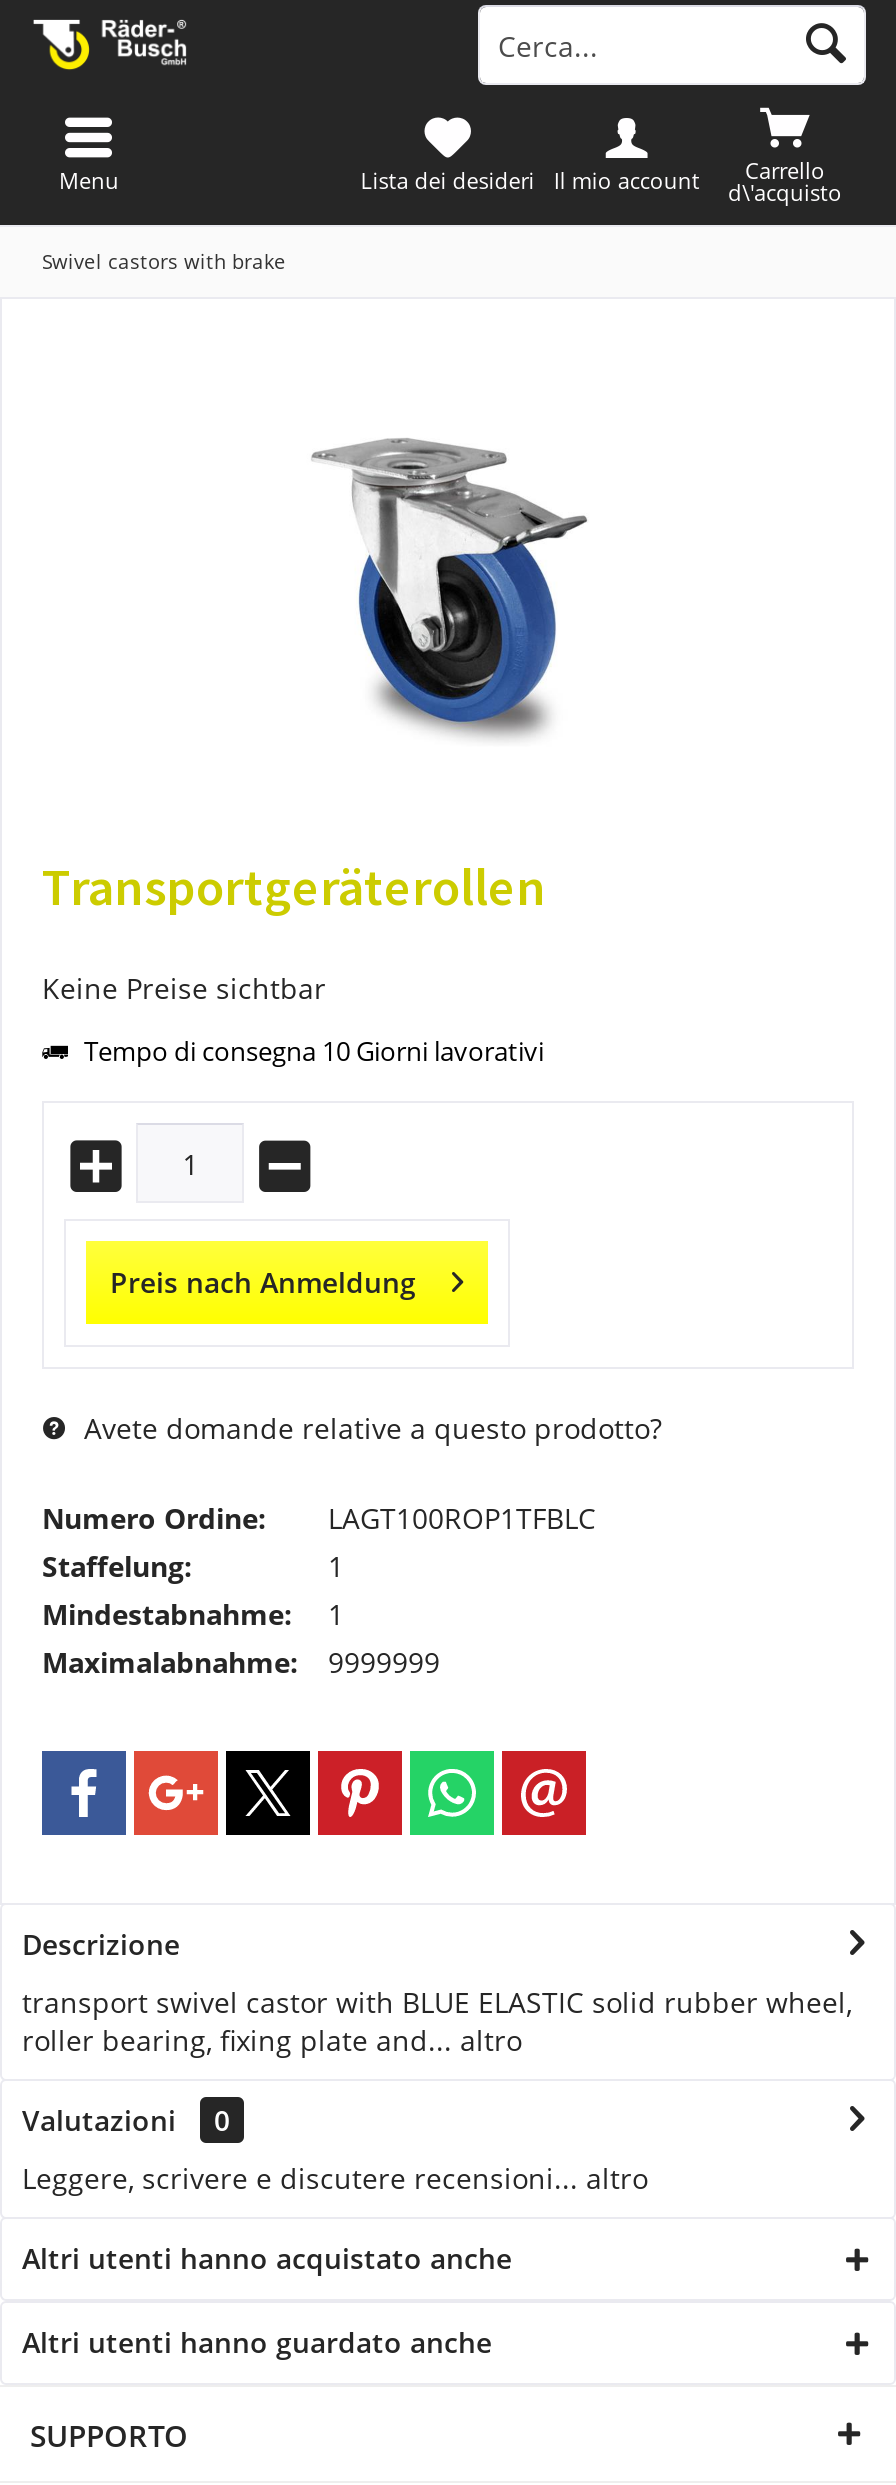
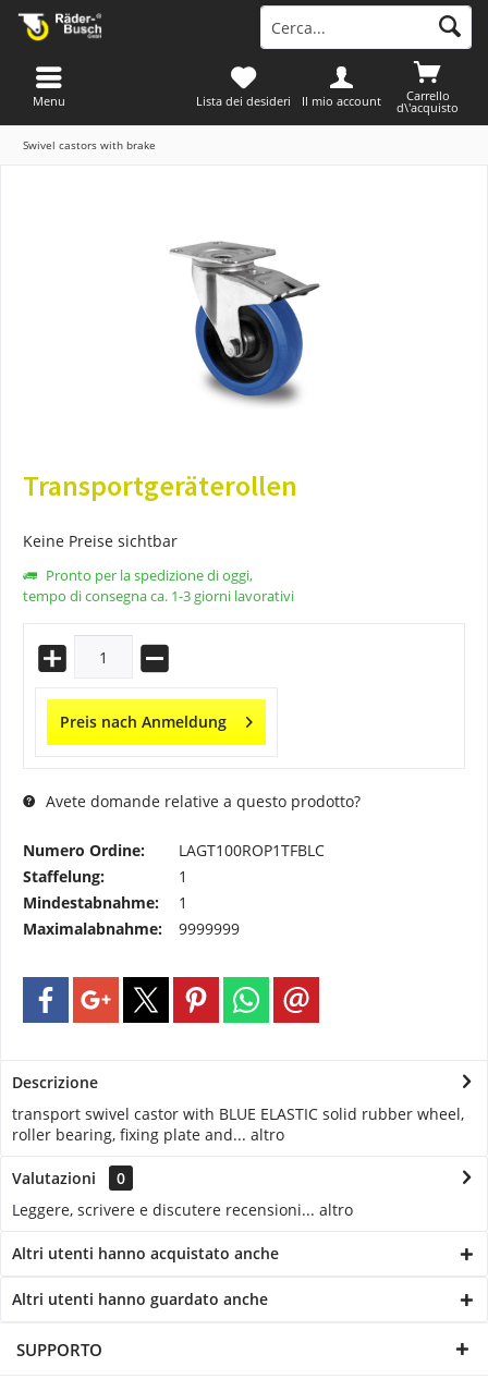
- Tempo di consegna 10 Giorni lavorativi
+ Pronto per la spedizione di oggi,
+ tempo di consegna ca. 1-3 giorni lavorativi
